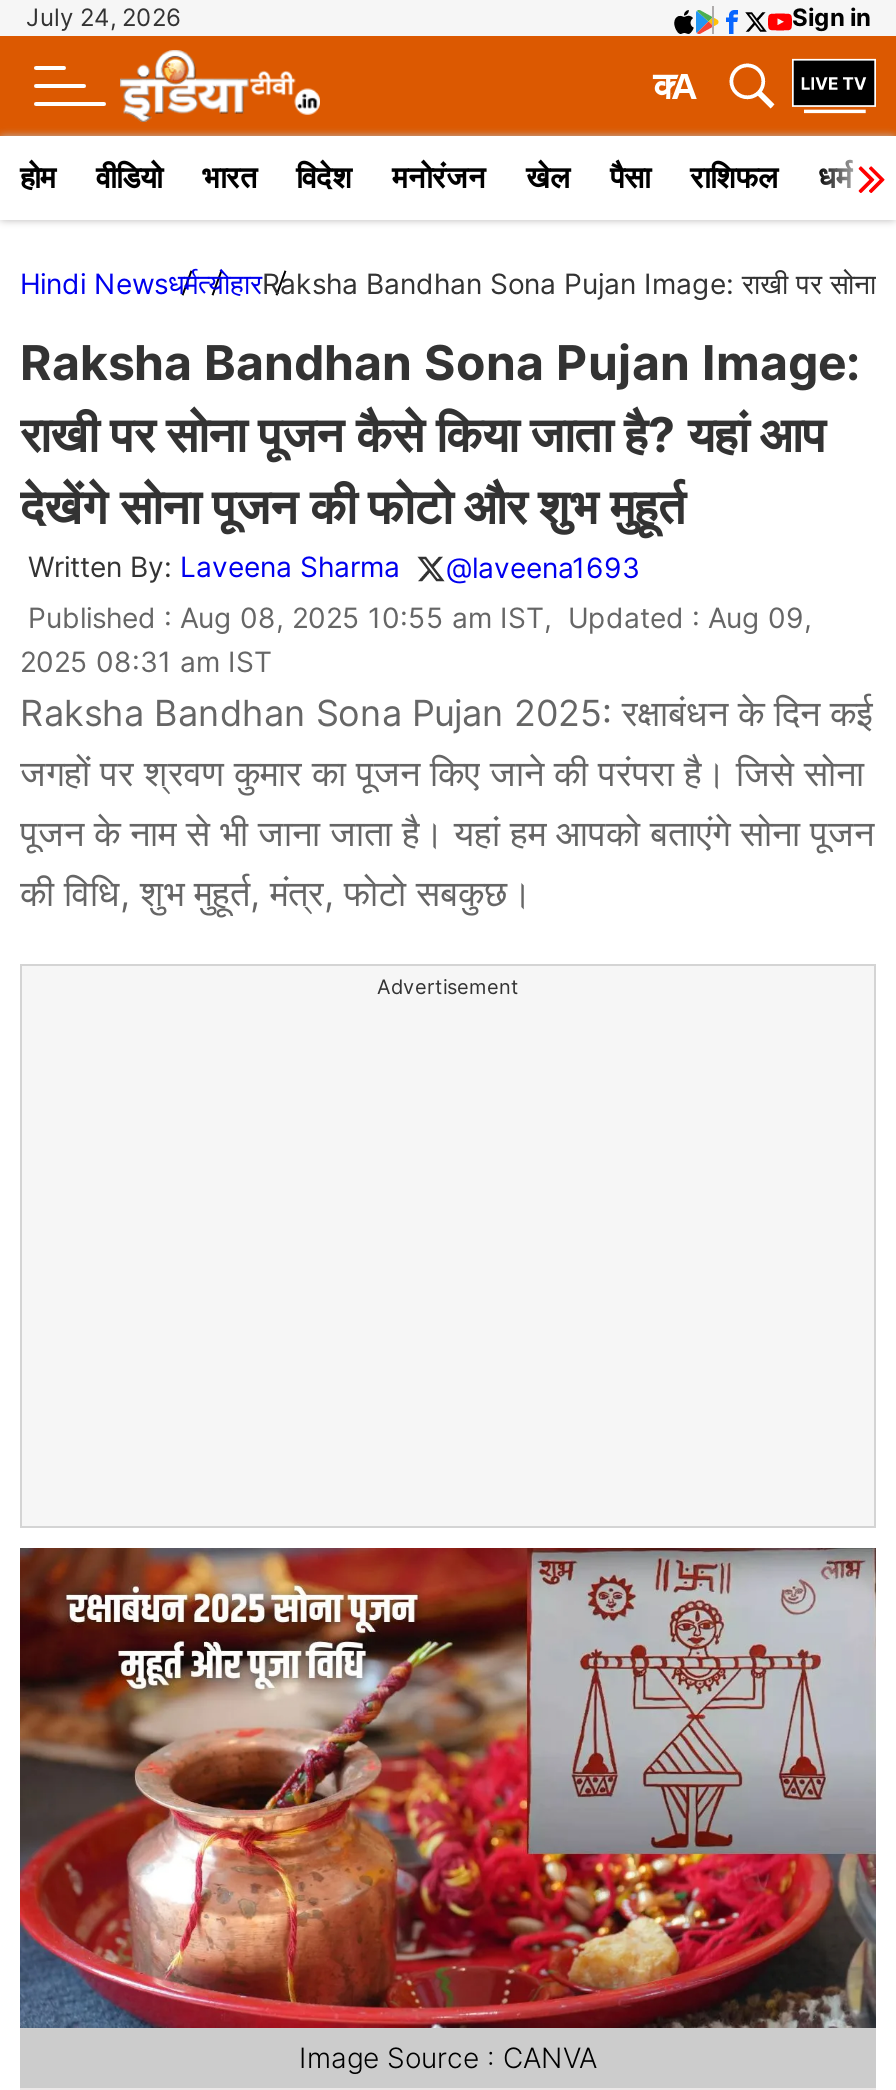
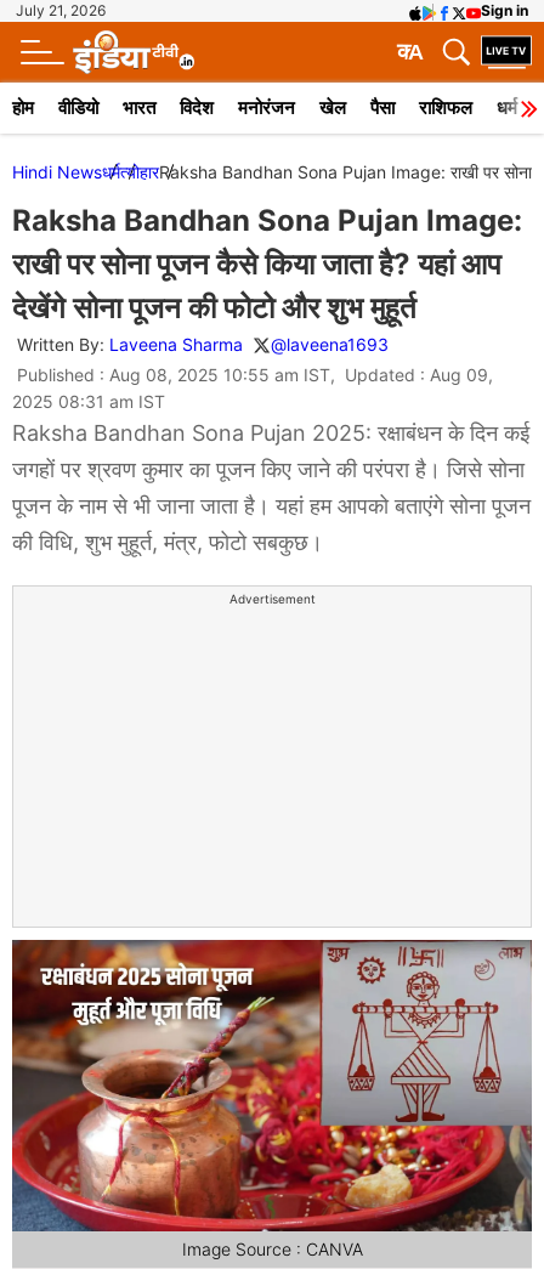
- July 24, 2026
+ July 21, 2026
